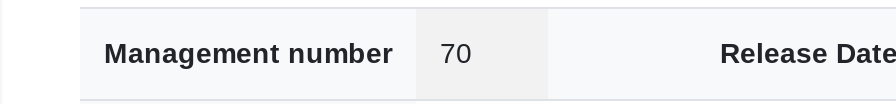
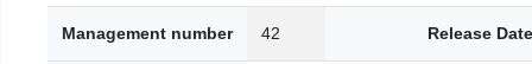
- Management number 70
+ Management number 42
